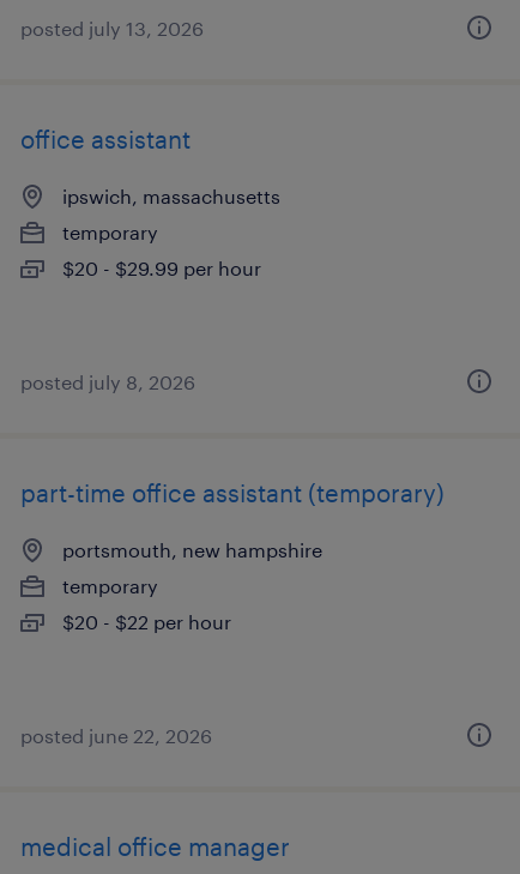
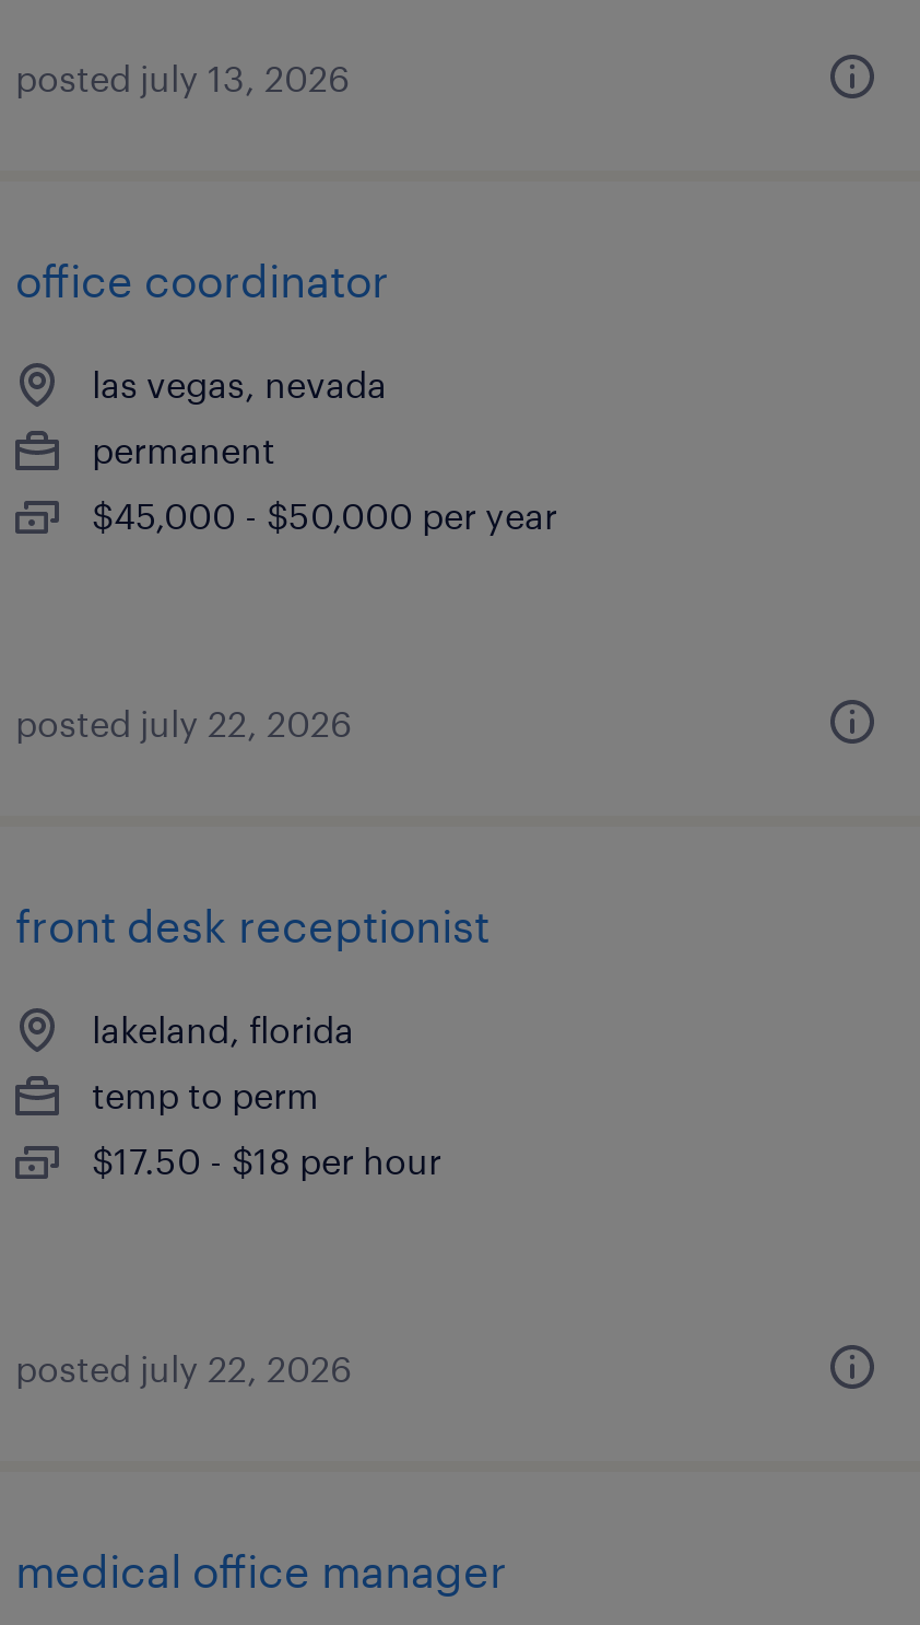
- office assistant
+ office coordinator

- ipswich, massachusetts
+ las vegas, nevada

- temporary
+ permanent

- $20 - $29.99 per hour
+ $45,000 - $50,000 per year

- posted july 8, 2026
+ posted july 22, 2026

- part-time office assistant (temporary)
+ front desk receptionist

- portsmouth, new hampshire
+ lakeland, florida

- temporary
+ temp to perm

- $20 - $22 per hour
+ $17.50 - $18 per hour

- posted june 22, 2026
+ posted july 22, 2026
